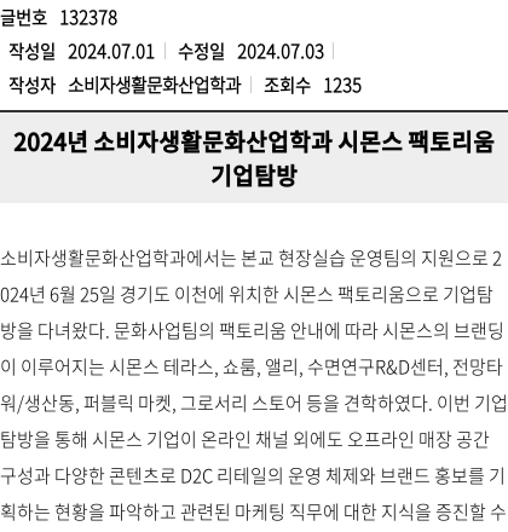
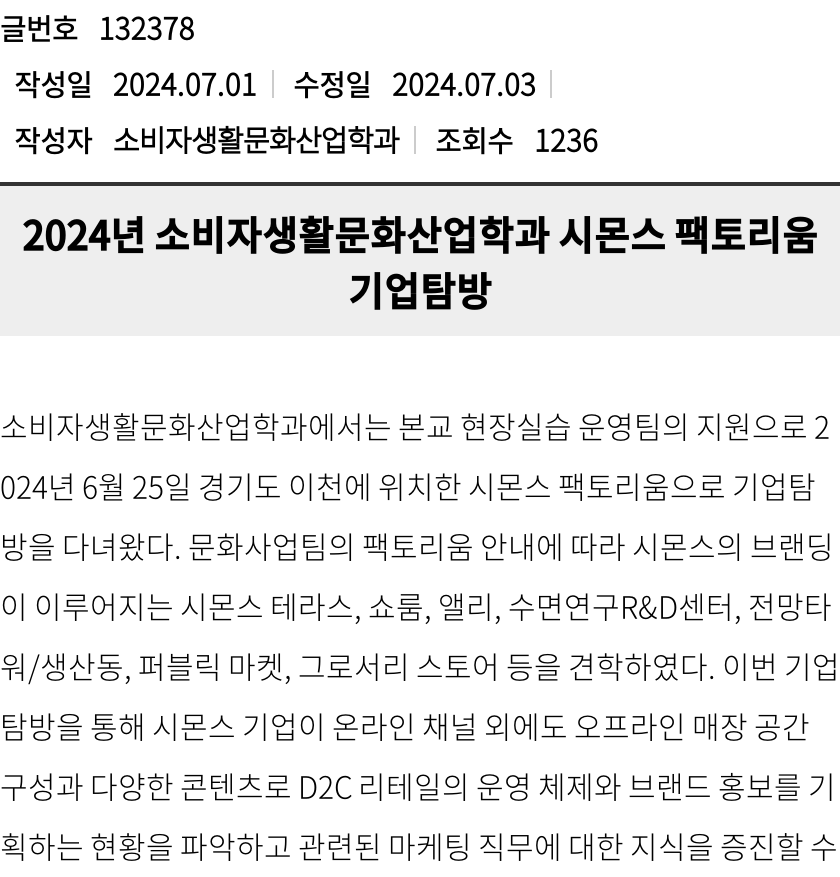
- 작성자 소비자생활문화산업학과 조회수 1235
+ 작성자 소비자생활문화산업학과 조회수 1236
